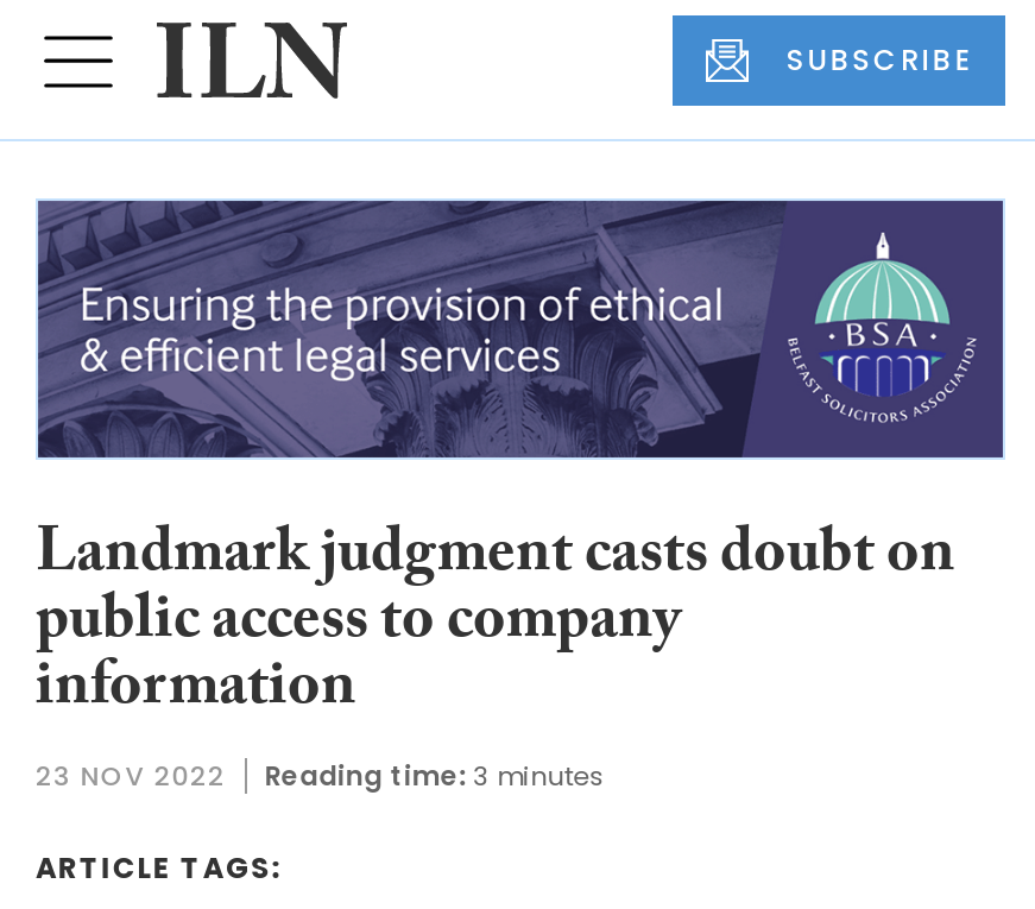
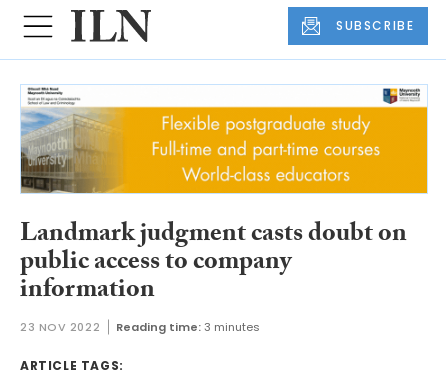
- [image]
+ [image]
